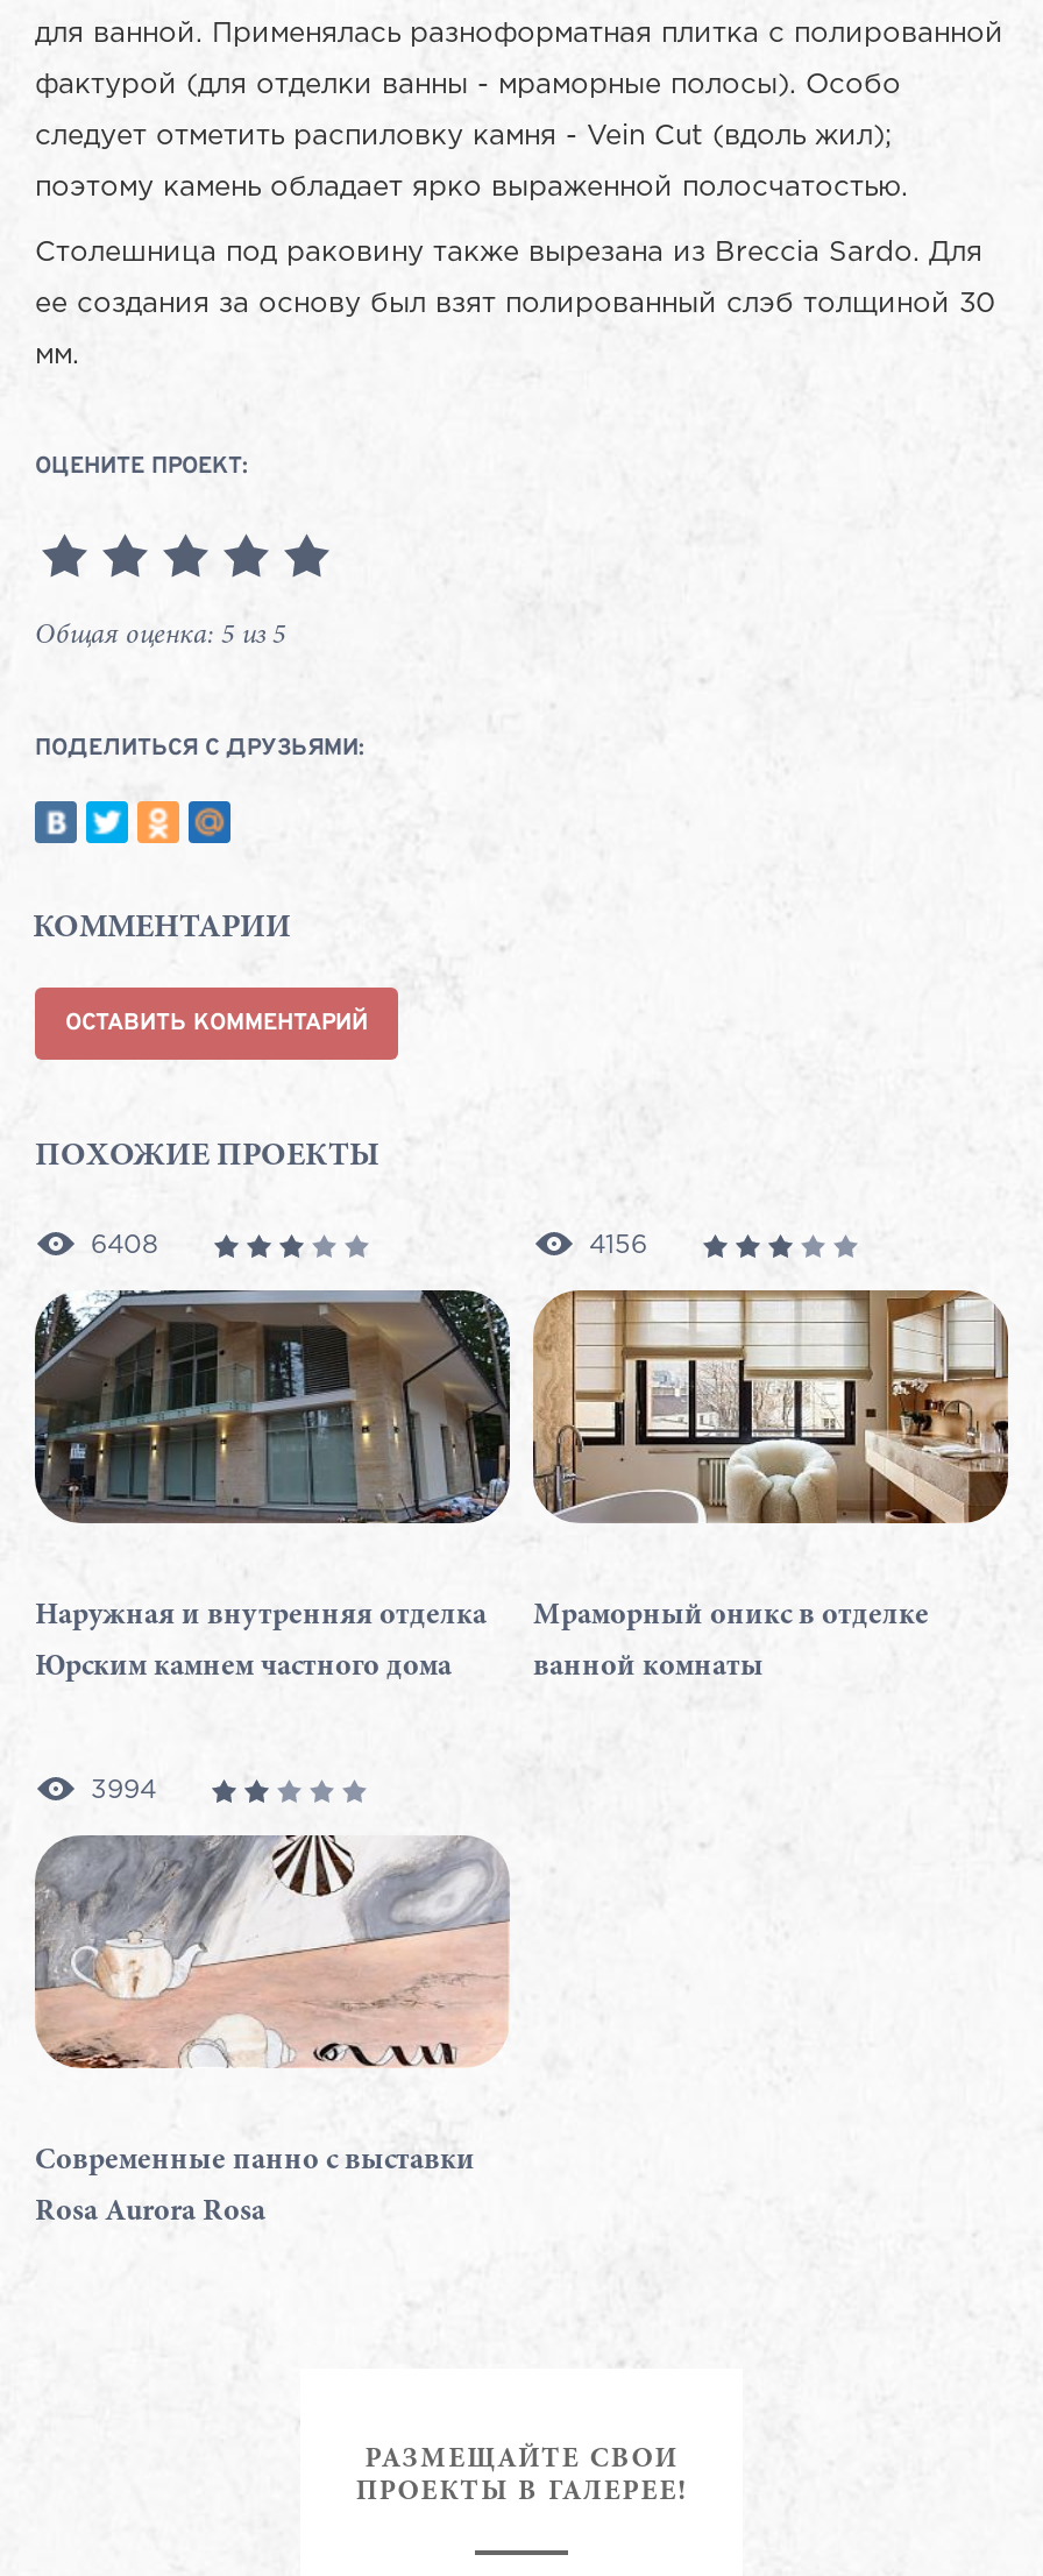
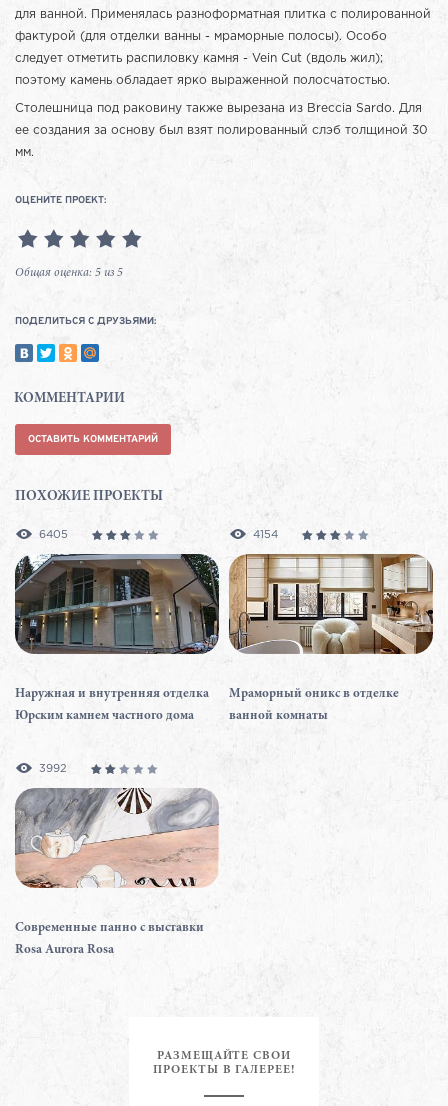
- 6408
+ 6405

- 4156
+ 4154

- 3994
+ 3992
